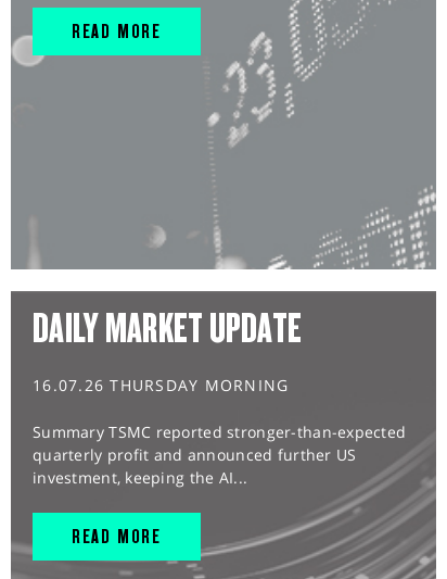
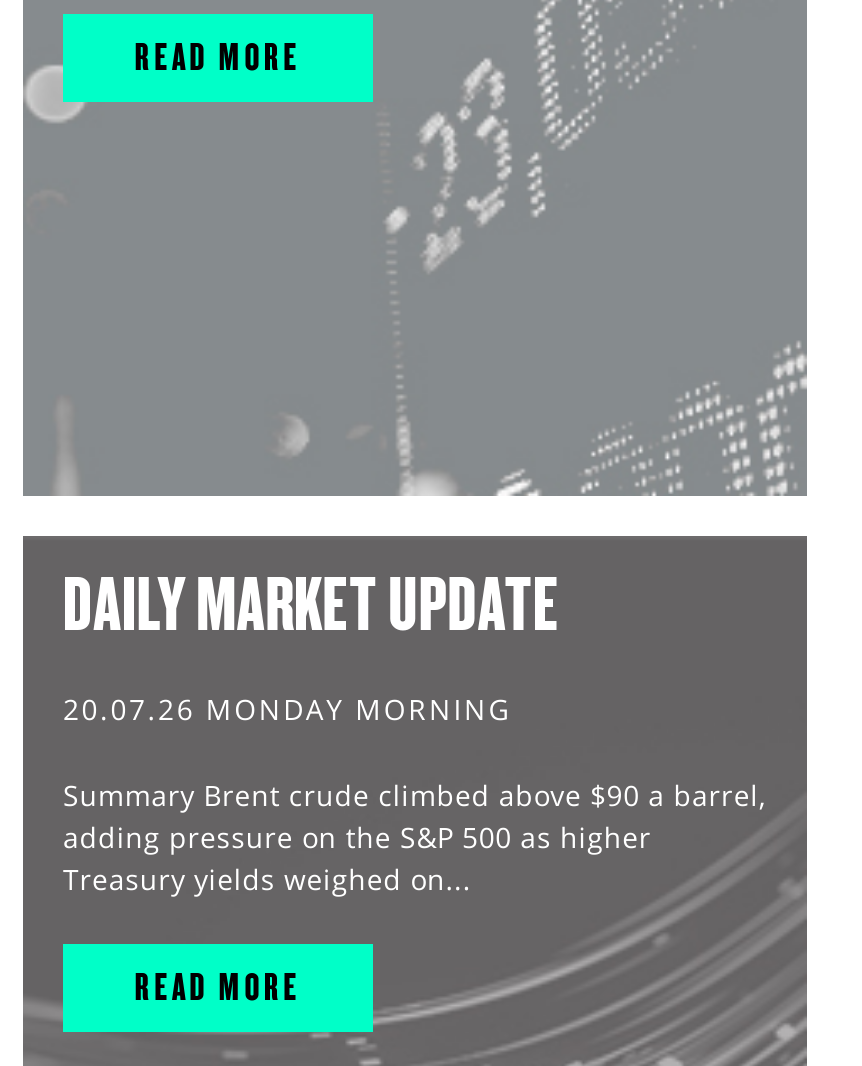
- 16.07.26 THURSDAY MORNING
+ 20.07.26 MONDAY MORNING

- Summary TSMC reported stronger-than-expected
- quarterly profit and announced further US
- investment, keeping the AI...
+ Summary Brent crude climbed above $90 a barrel,
+ adding pressure on the S&P 500 as higher
+ Treasury yields weighed on...
